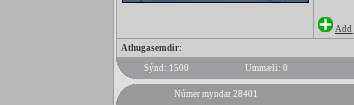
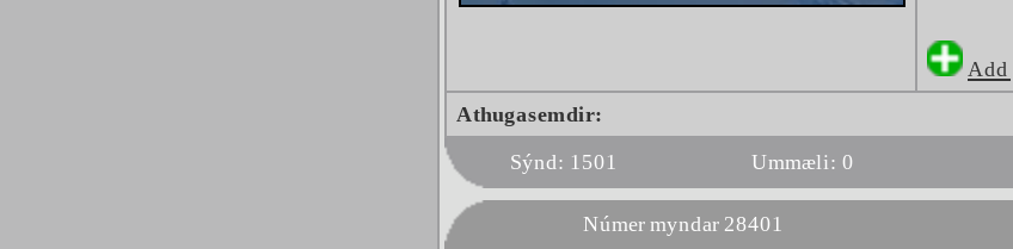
- Sýnd: 1500
+ Sýnd: 1501
